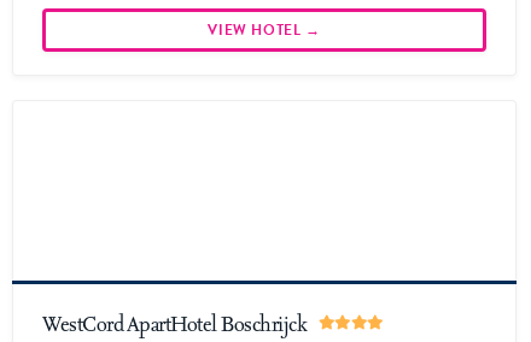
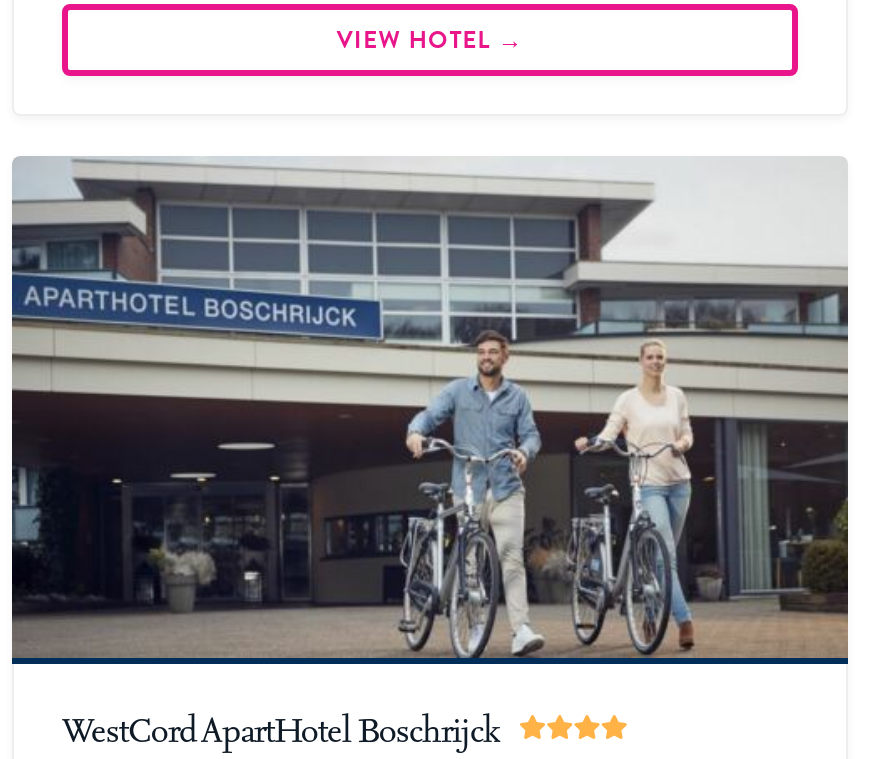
+ [image]
